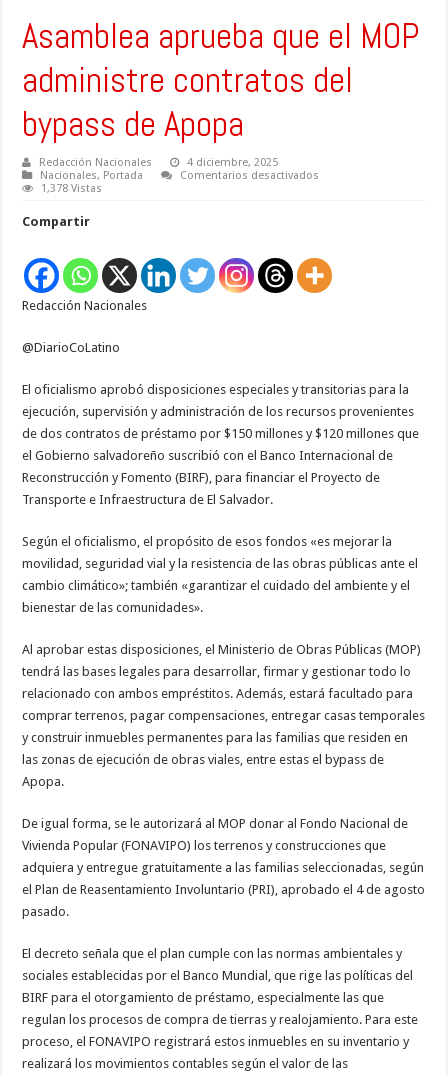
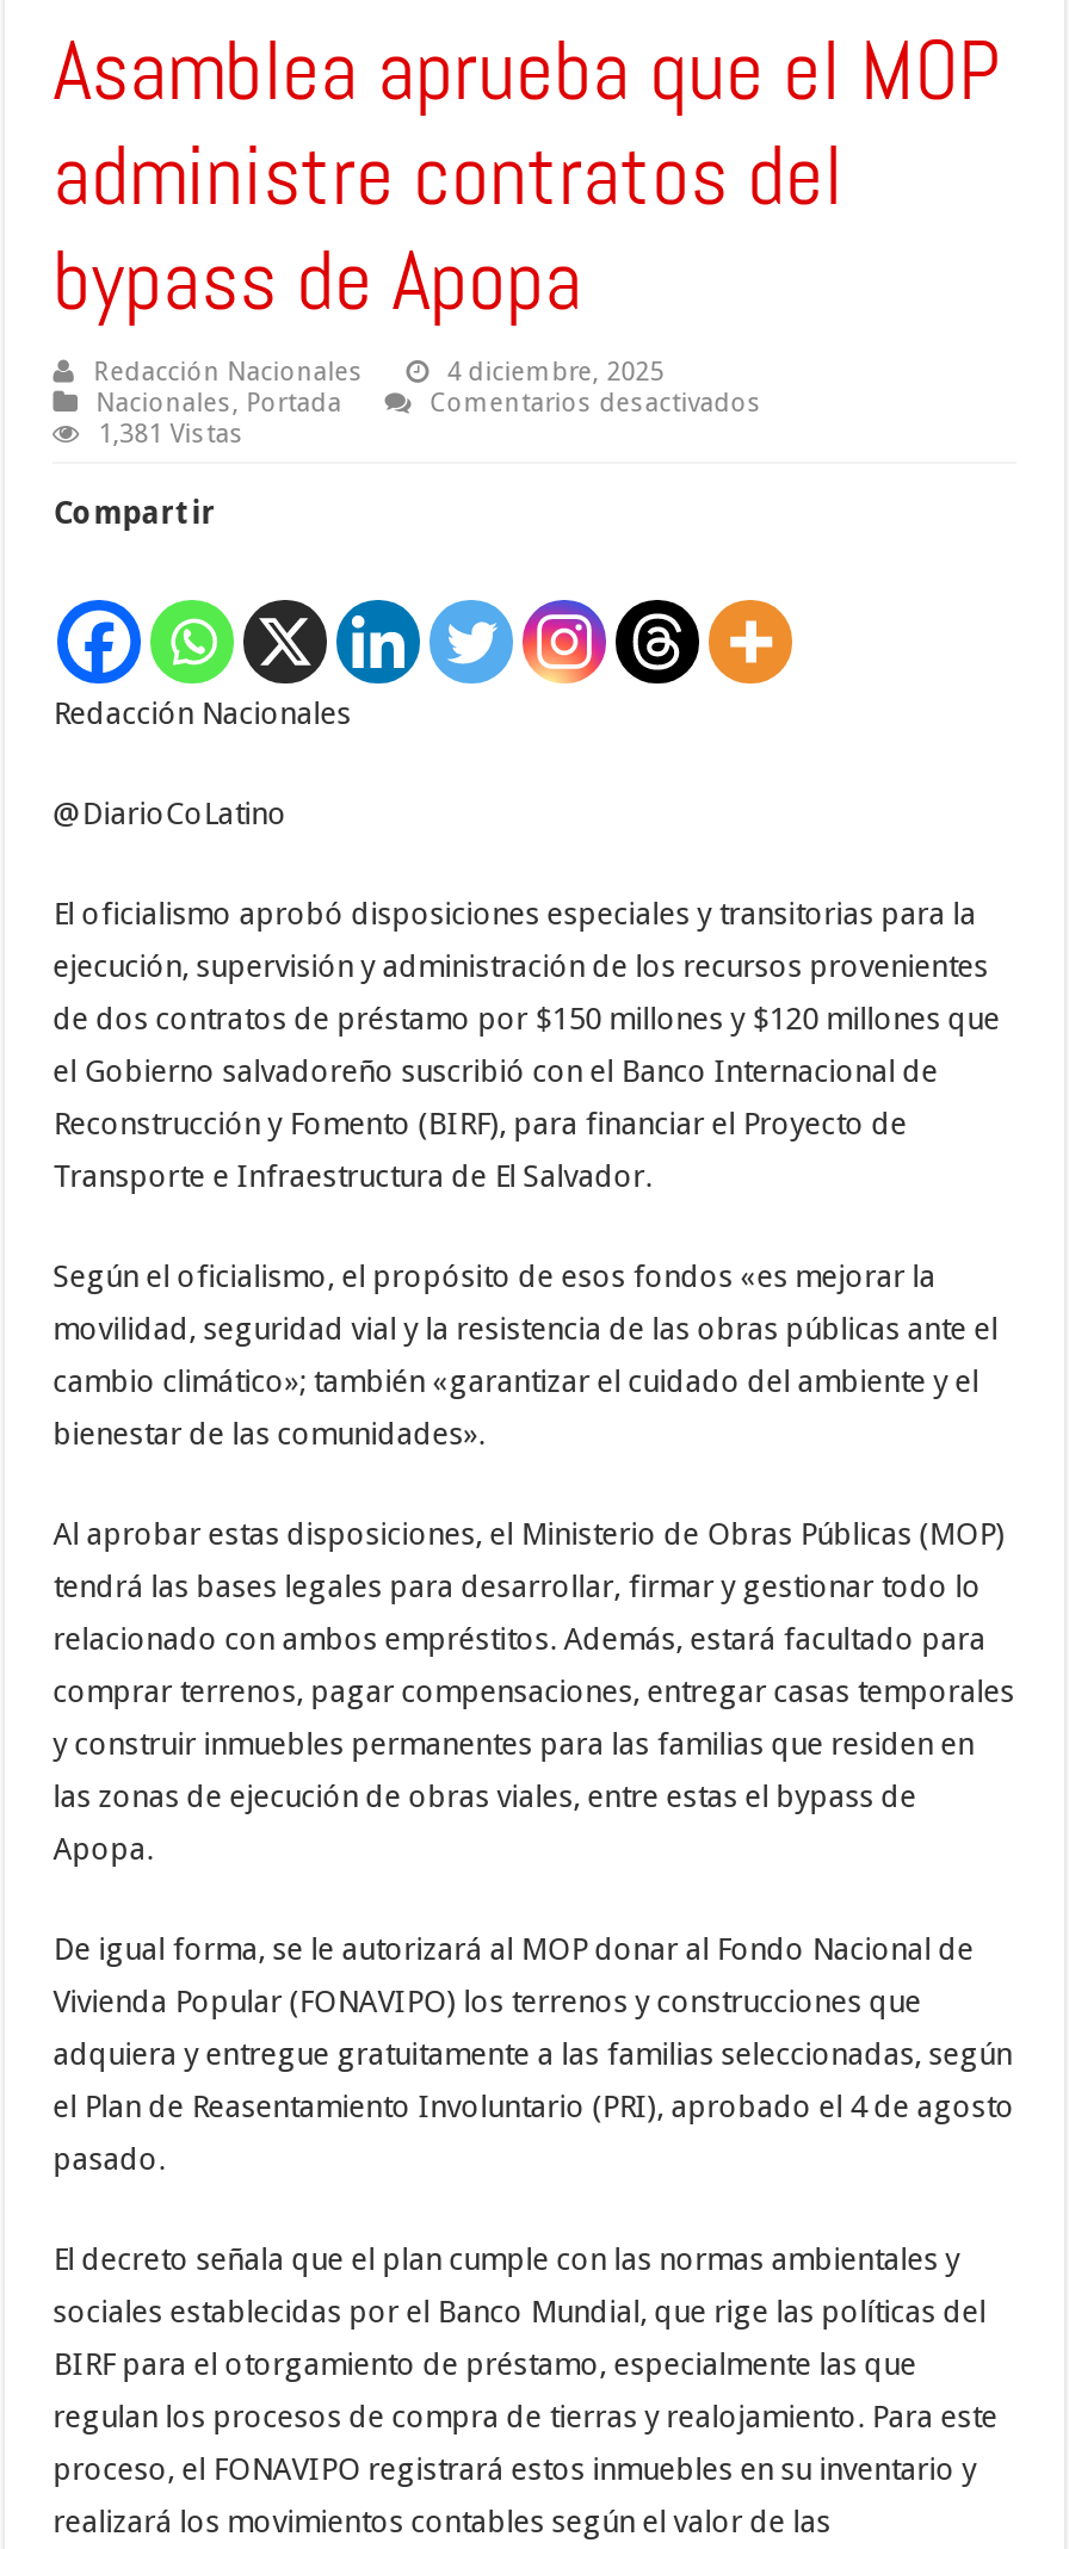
- 1,378 Vistas
+ 1,381 Vistas
